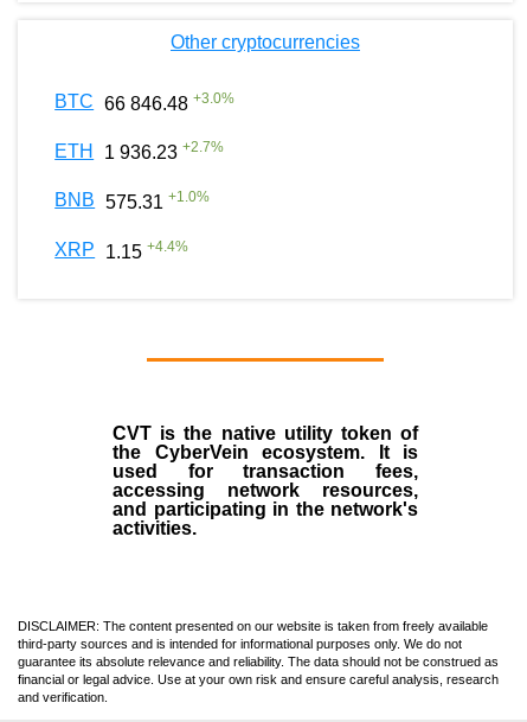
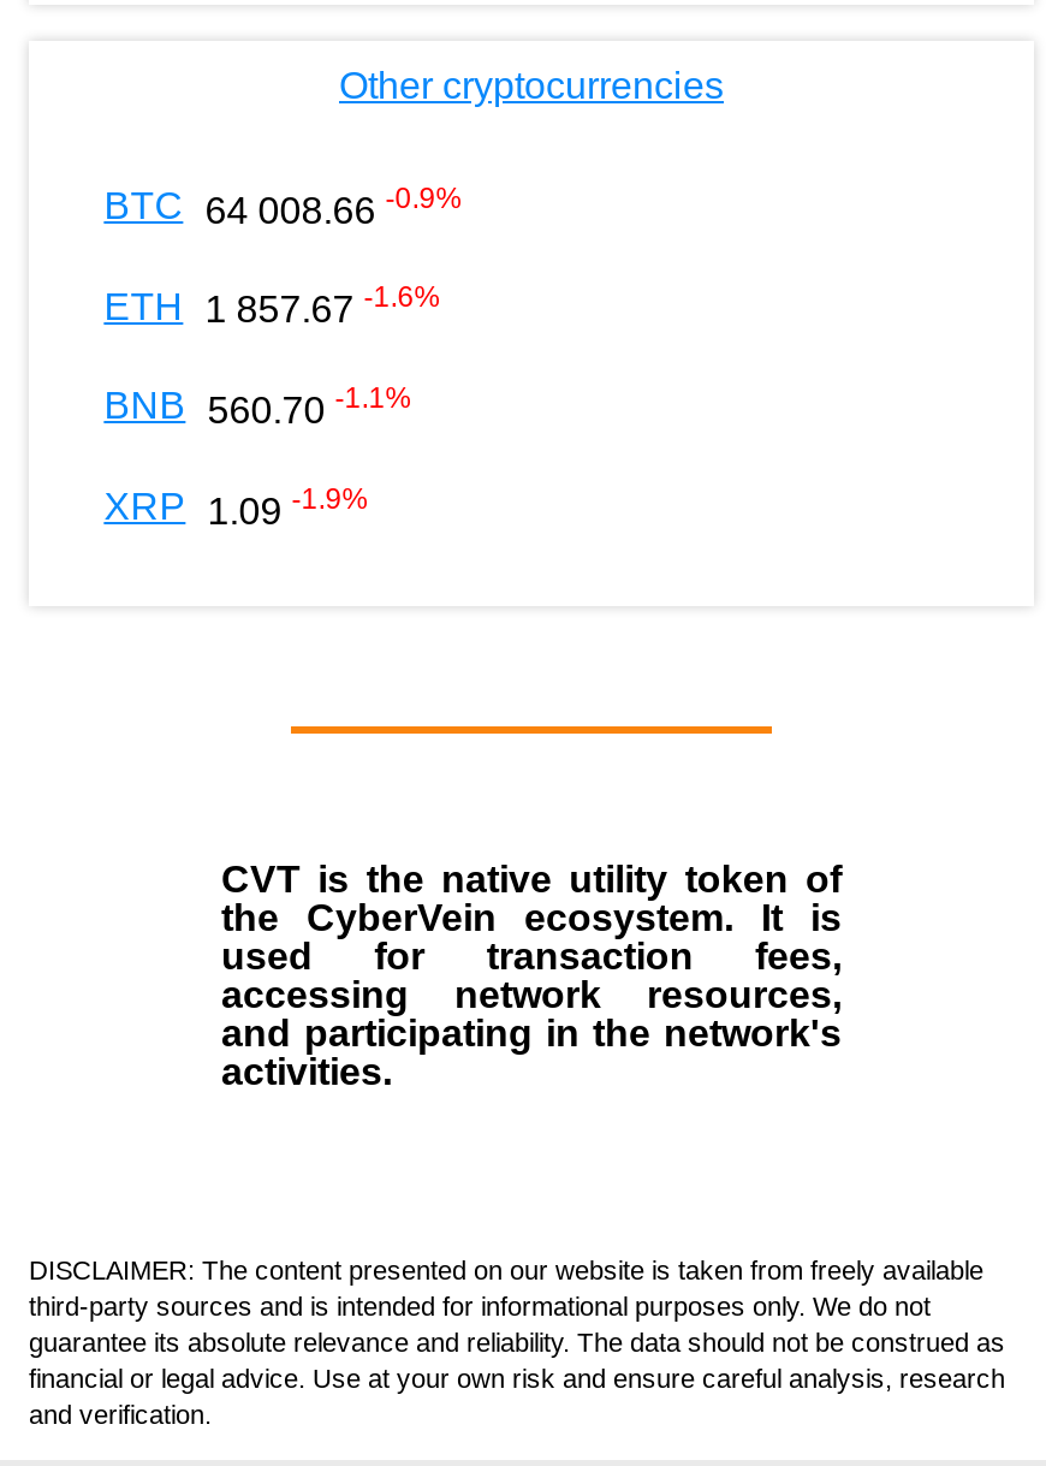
- BTC 66 846.48 +3.0%
+ BTC 64 008.66 -0.9%

- ETH 1 936.23 +2.7%
+ ETH 1 857.67 -1.6%

- BNB 575.31 +1.0%
+ BNB 560.70 -1.1%

- XRP 1.15 +4.4%
+ XRP 1.09 -1.9%
